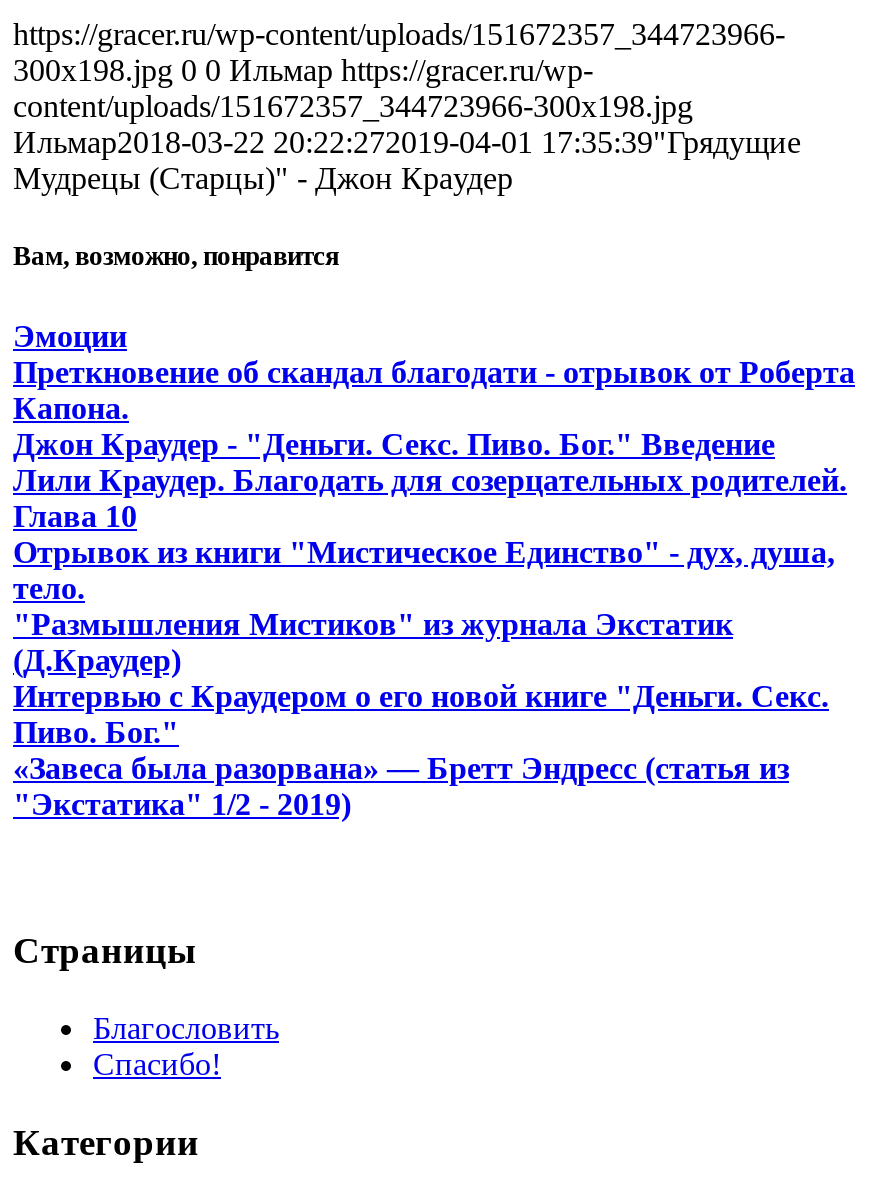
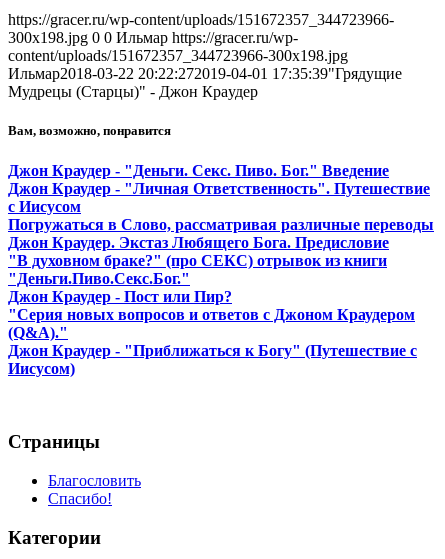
- Эмоции
- Преткновение об cкандал благодати - отрывок от Роберта
- Капона.

moved up: Джон Краудер - "Деньги. Секс. Пиво. Бог." Введение

- Лили Краудер. Благодать для созерцательных родителей.
- Глава 10
- Отрывок из книги "Мистическое Единство" - дух, душа,
- тело.
- "Размышления Мистиков" из журнала Экстатик
- (Д.Краудер)
- Интервью с Краудером о его новой книге "Деньги. Секс.
- Пиво. Бог."
- «Завеса была разорвана» — Бретт Эндресс (cтатья из
- "Экстатика" 1/2 - 2019)
+ Джон Краудер - "Личная Ответственность". Путешествие
+ с Иисусом
+ Погружаться в Слово, рассматривая различные переводы
+ Джон Краудер. Экстаз Любящего Бога. Предисловие
+ "В духовном браке?" (про CЕКС) отрывок из книги
+ "Деньги.Пиво.Секс.Бог."
+ Джон Краудер - Пост или Пир?
+ "Cерия новых вопросов и ответов с Джоном Краудером
+ (Q&A)."
+ Джон Краудер - "Приближаться к Богу" (Путешествие с
+ Иисусом)
